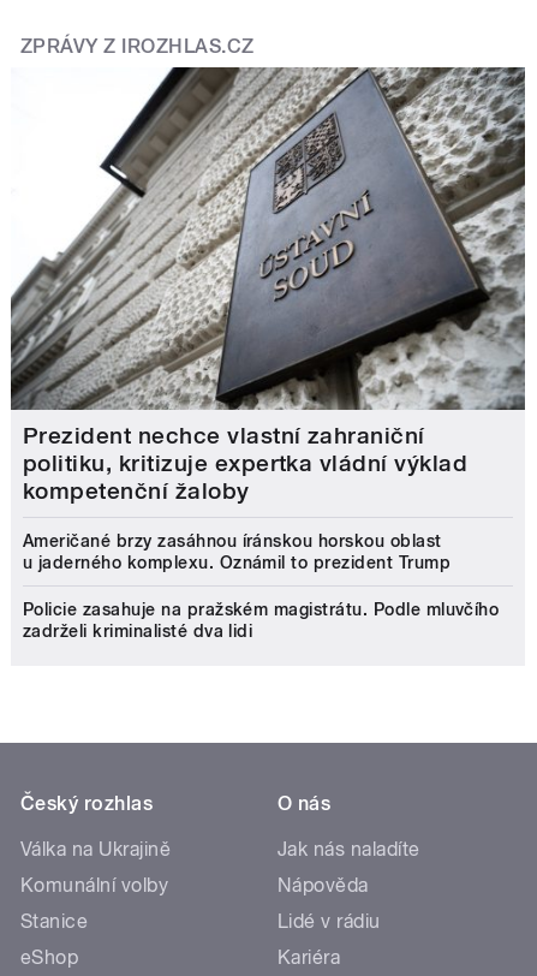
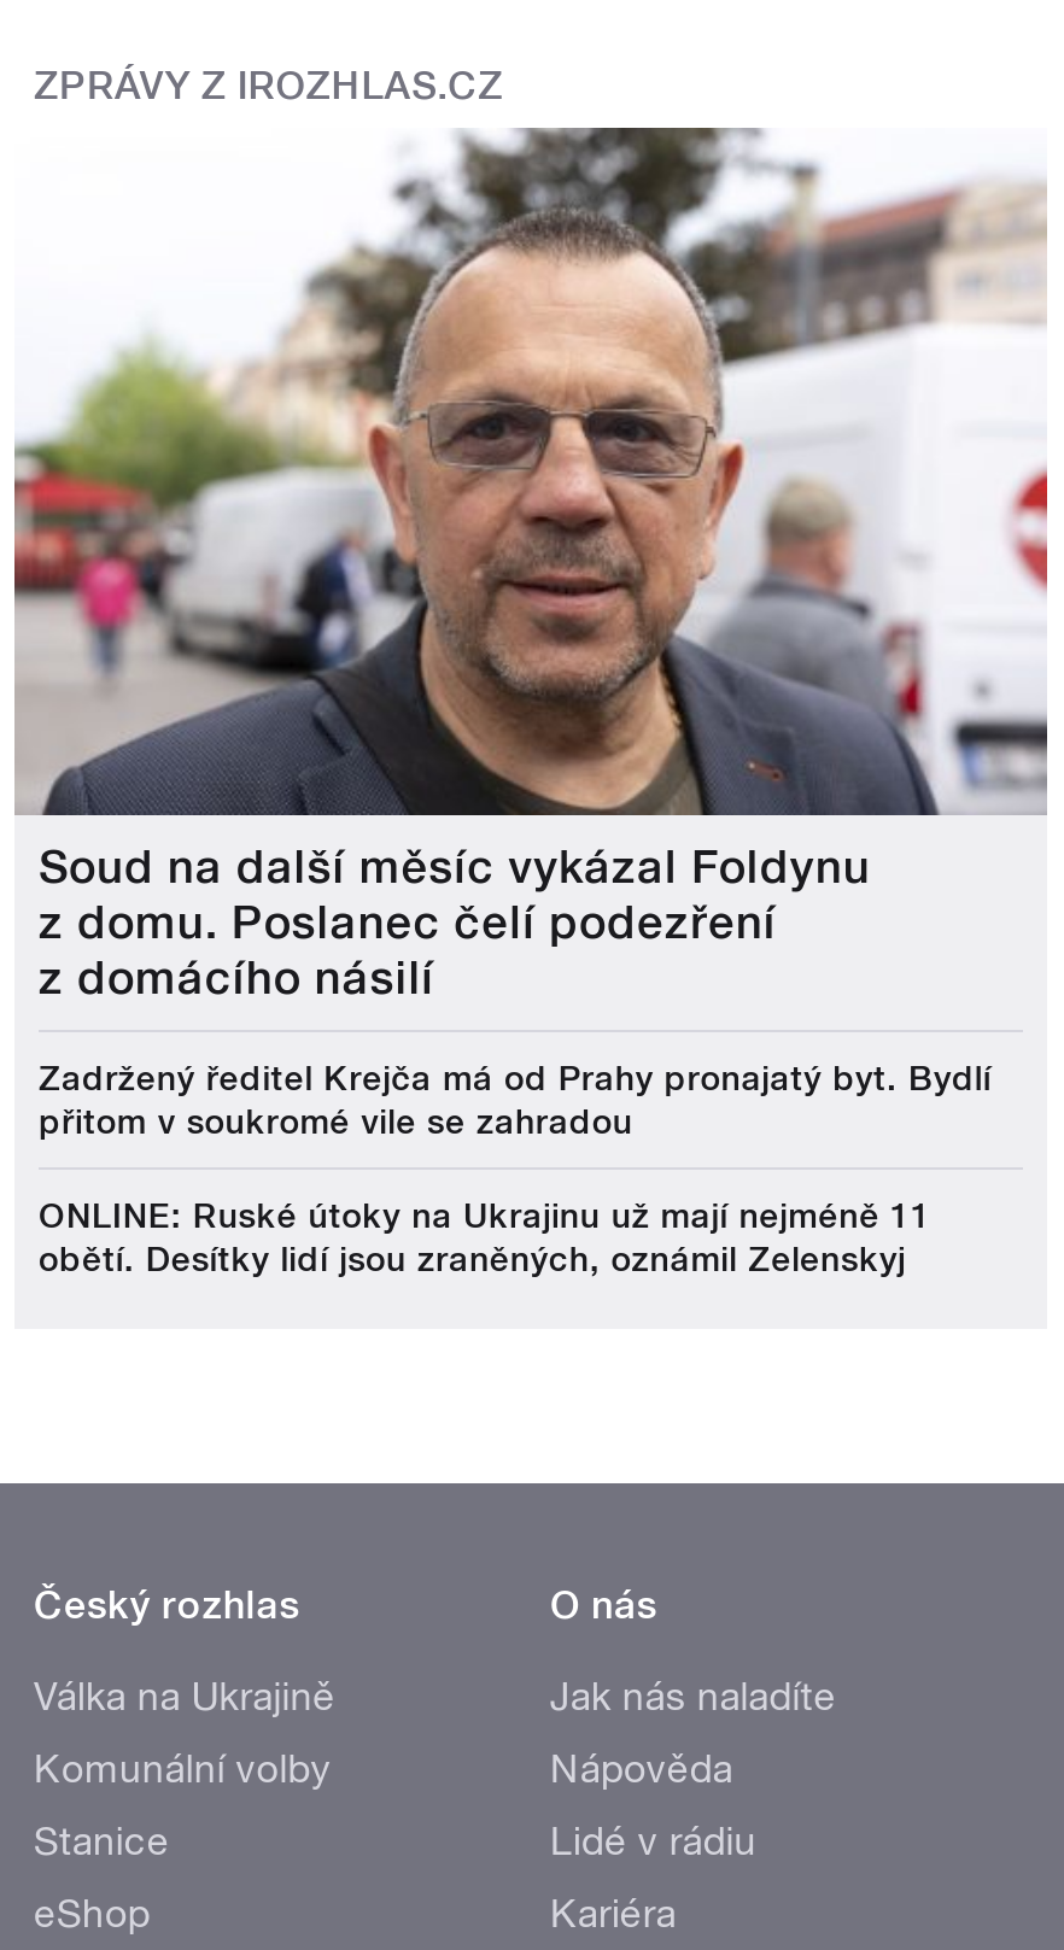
- [image]
- Prezident nechce vlastní zahraniční
- politiku, kritizuje expertka vládní výklad
- kompetenční žaloby
+ [image]
+ Soud na další měsíc vykázal Foldynu
+ z domu. Poslanec čelí podezření
+ z domácího násilí

- Američané brzy zasáhnou íránskou horskou oblast
- u jaderného komplexu. Oznámil to prezident Trump
+ Zadržený ředitel Krejča má od Prahy pronajatý byt. Bydlí
+ přitom v soukromé vile se zahradou

- Policie zasahuje na pražském magistrátu. Podle mluvčího
- zadrželi kriminalisté dva lidi
+ ONLINE: Ruské útoky na Ukrajinu už mají nejméně 11
+ obětí. Desítky lidí jsou zraněných, oznámil Zelenskyj
